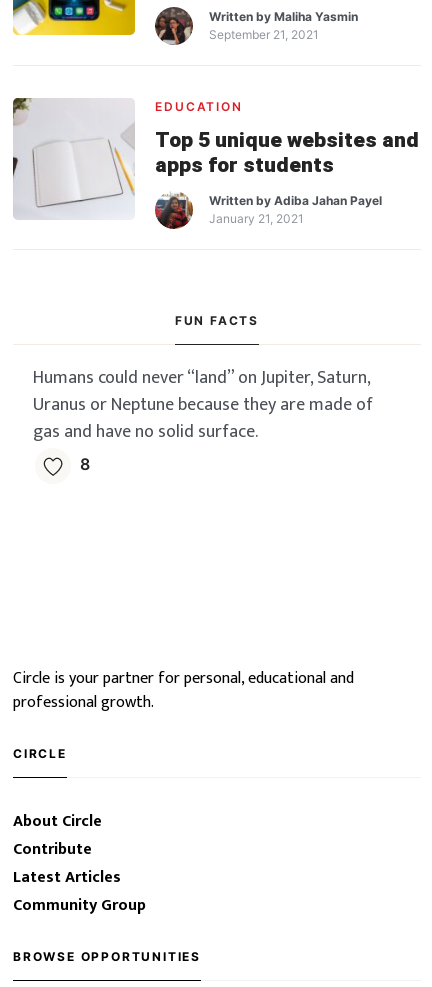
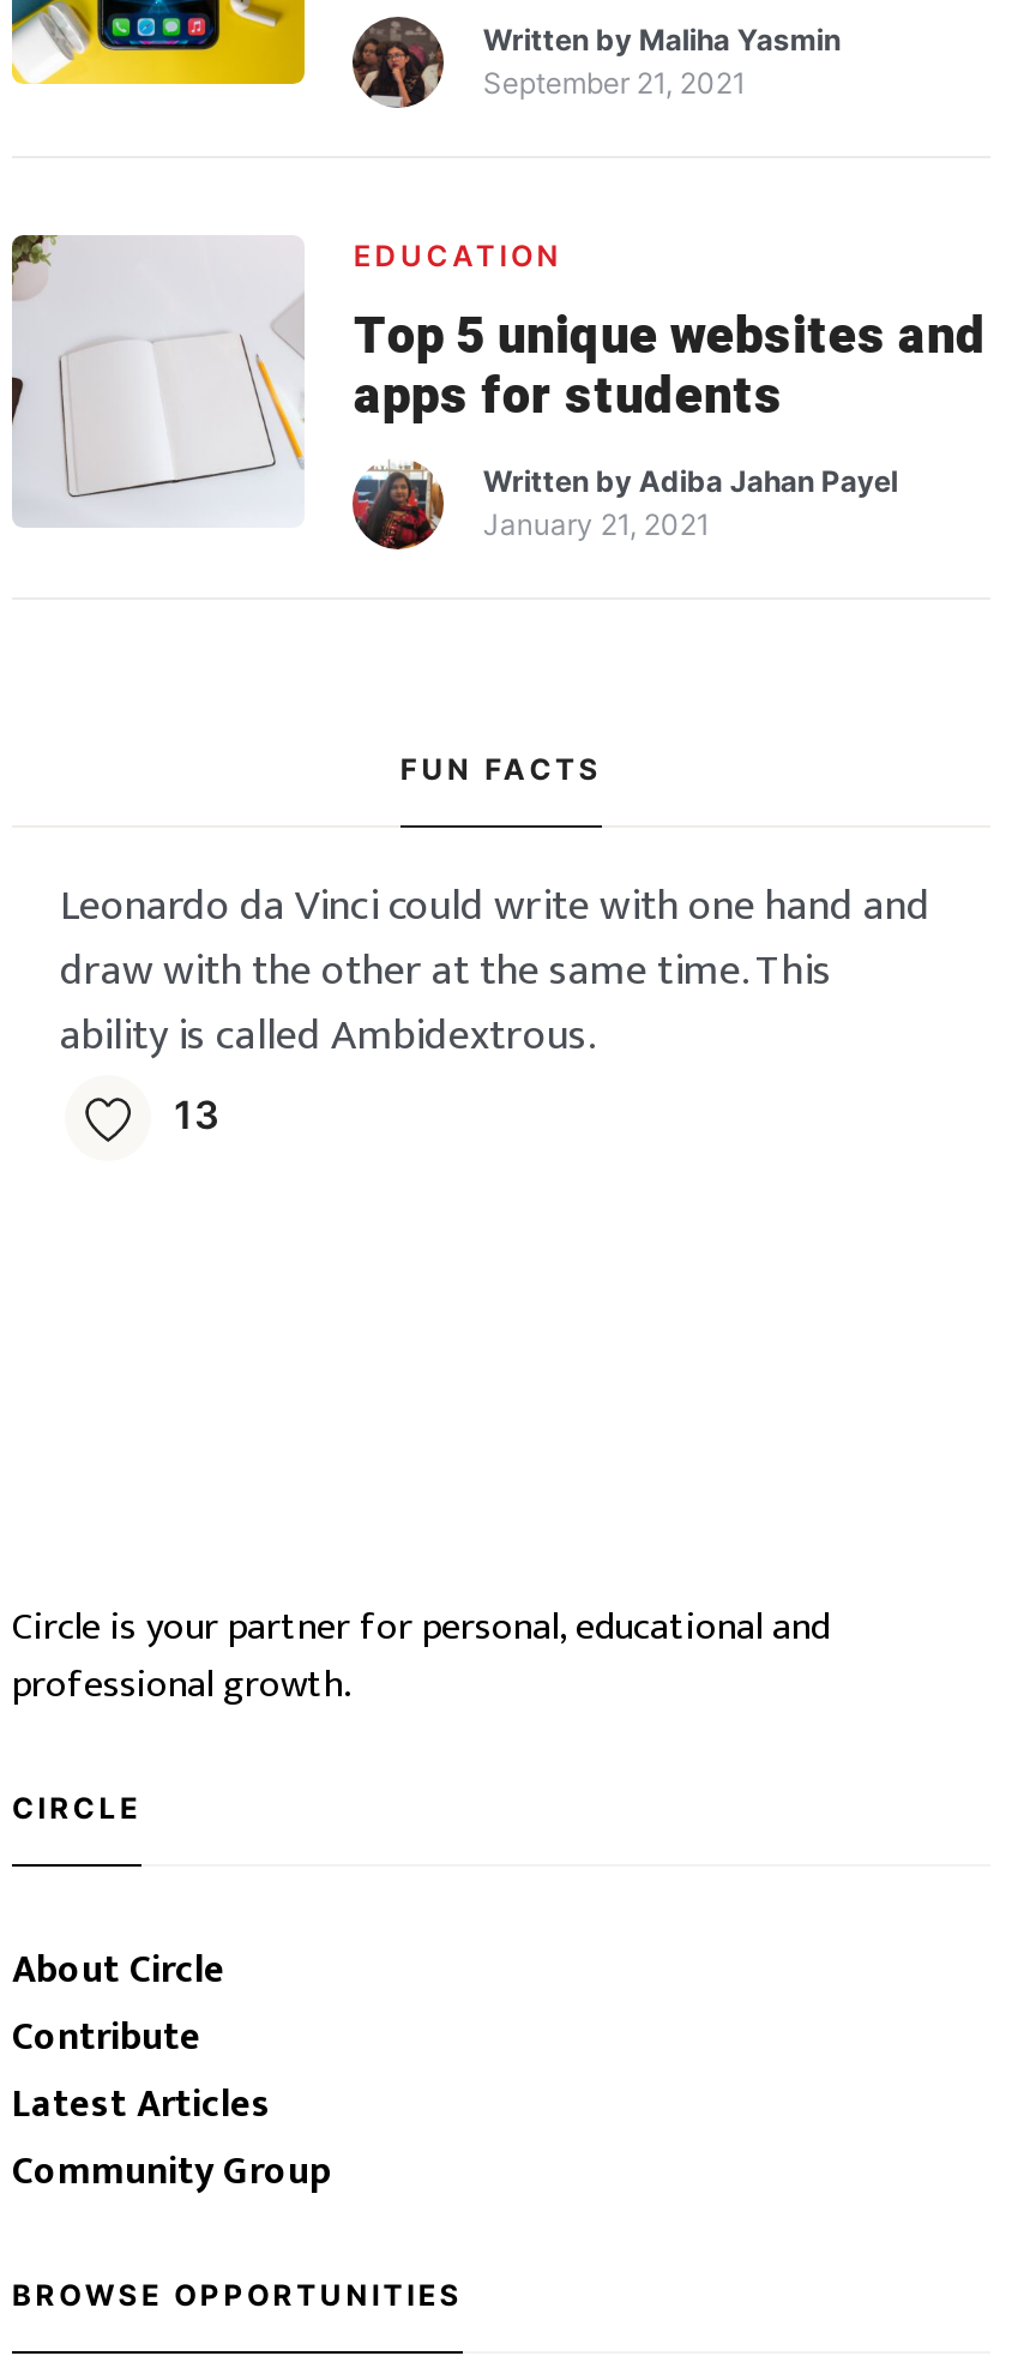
- Humans could never “land” on Jupiter, Saturn,
- Uranus or Neptune because they are made of
- gas and have no solid surface.
- 8
+ Leonardo da Vinci could write with one hand and
+ draw with the other at the same time. This
+ ability is called Ambidextrous.
+ 13
